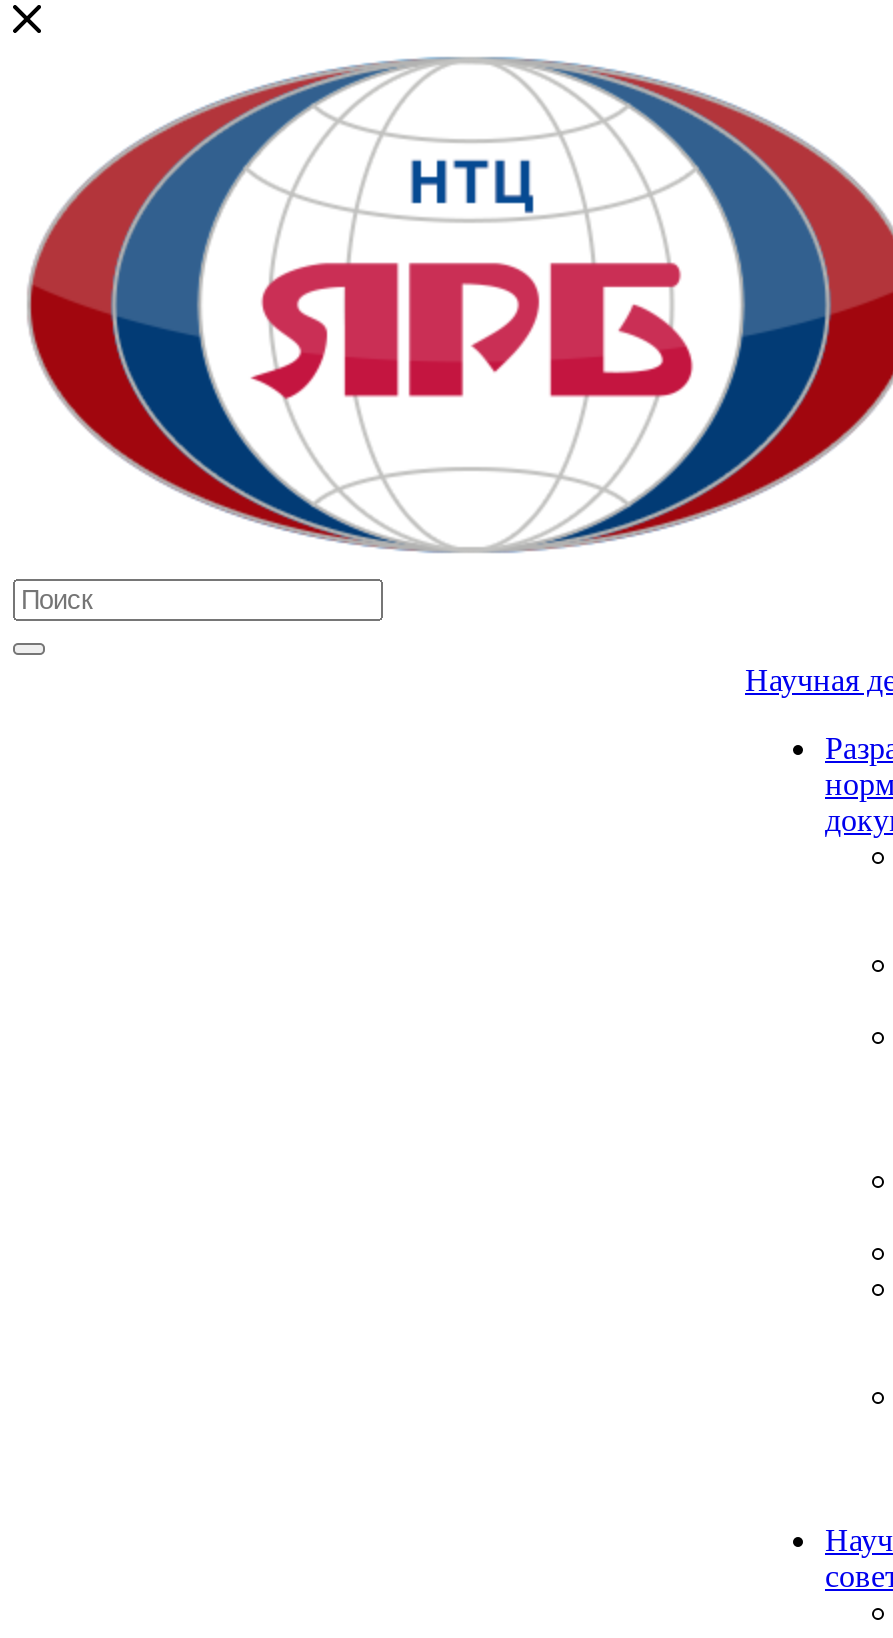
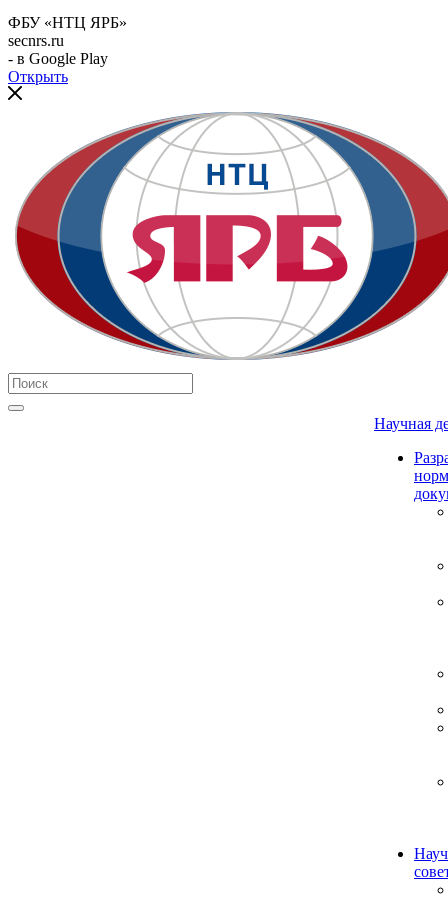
+ ФБУ «НТЦ ЯРБ»
+ secnrs.ru
+ - в Google Play
+ Открыть
